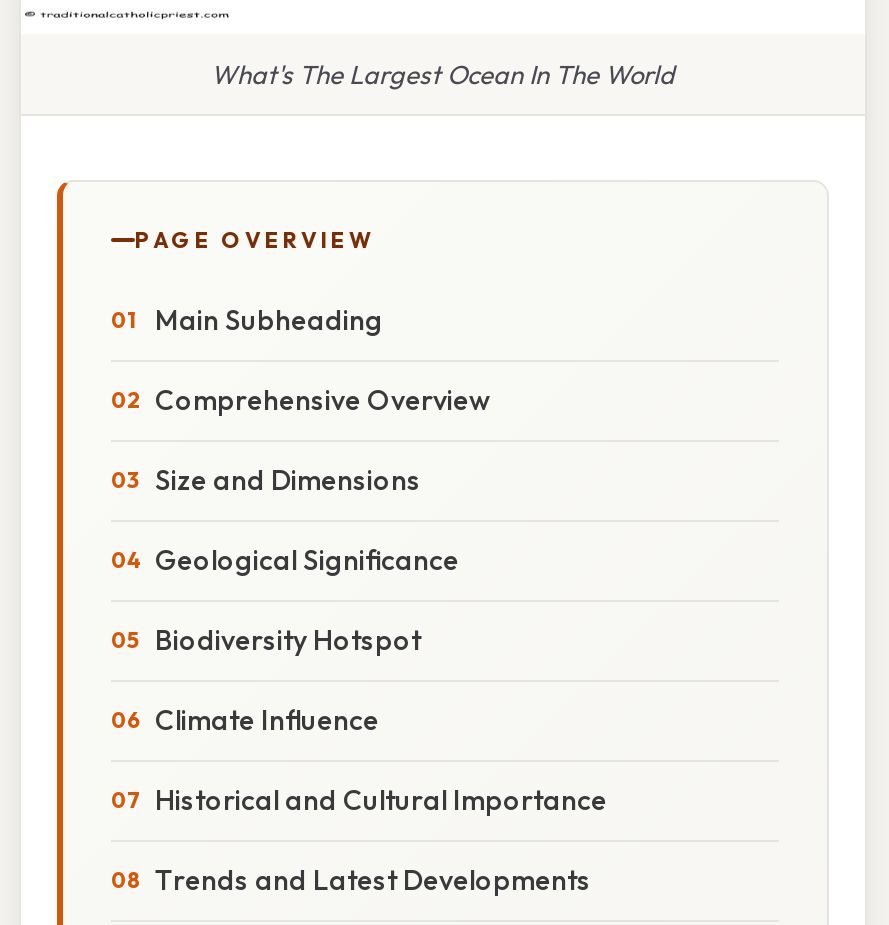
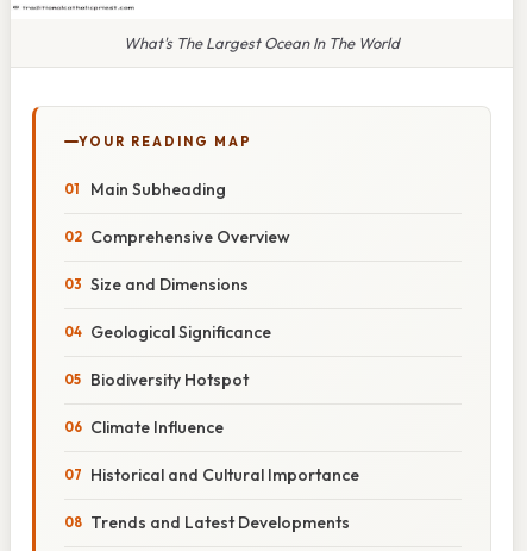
- PAGE OVERVIEW
+ YOUR READING MAP
